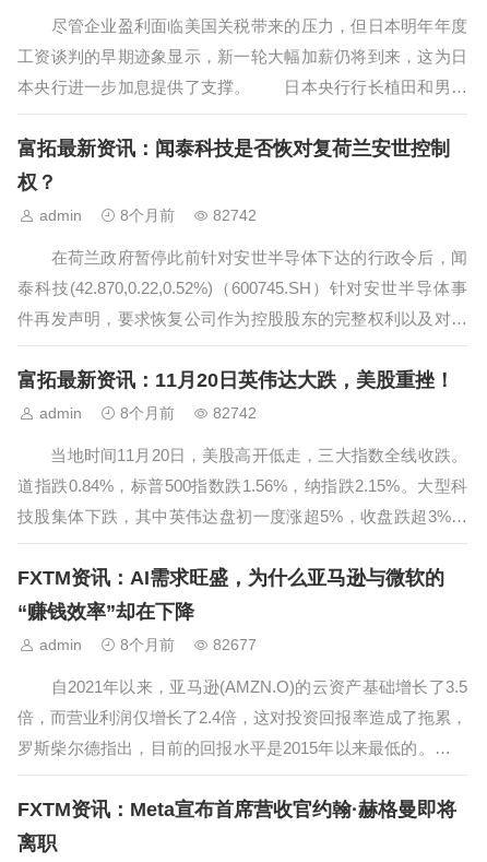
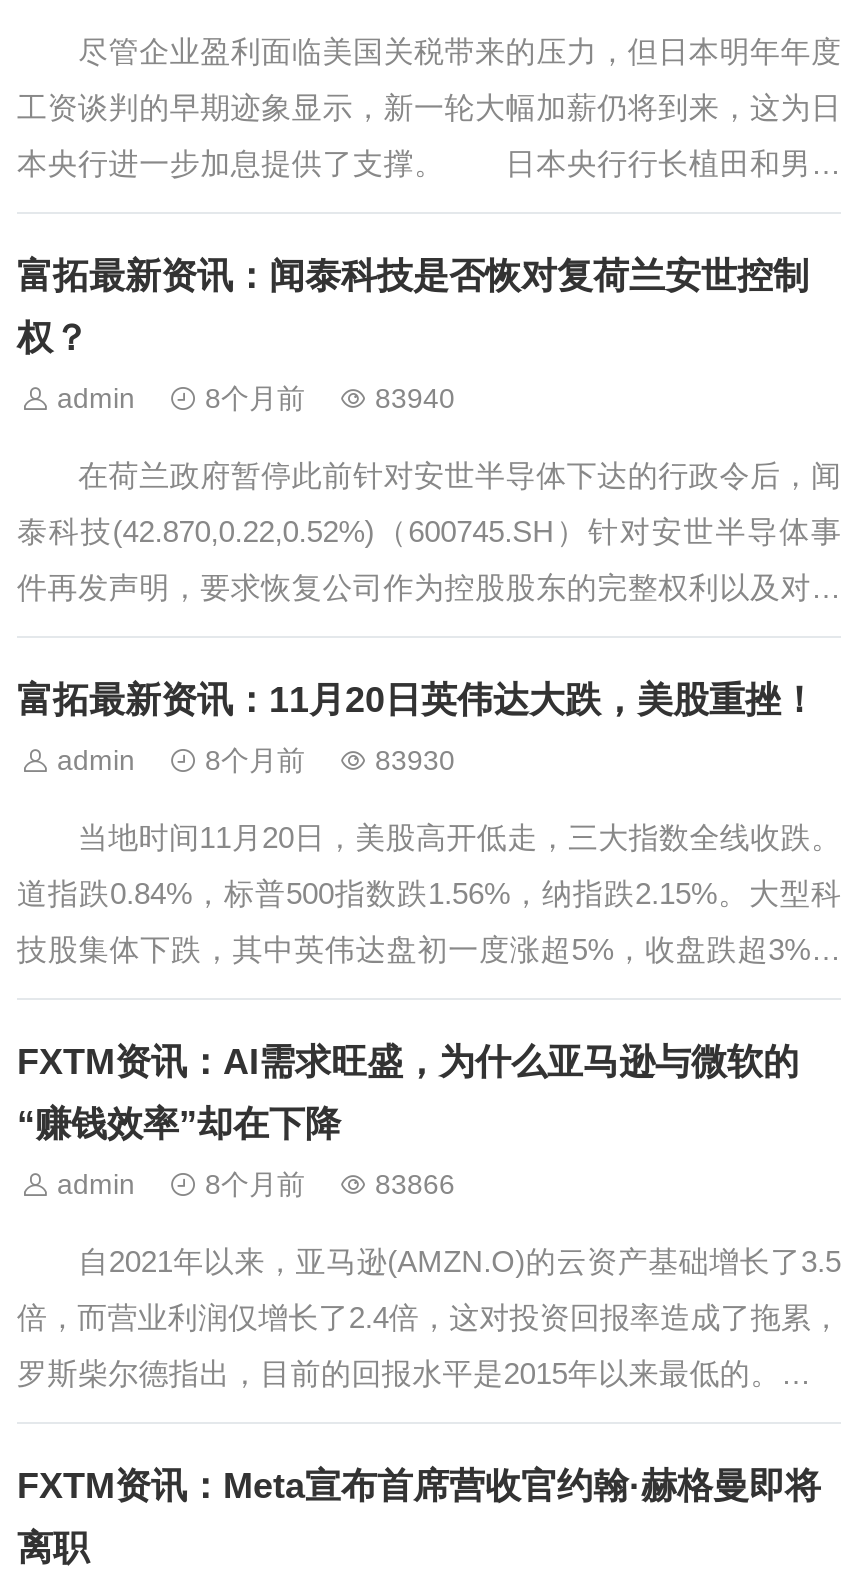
- 82742
+ 83940

- 82742
+ 83930

- 82677
+ 83866
